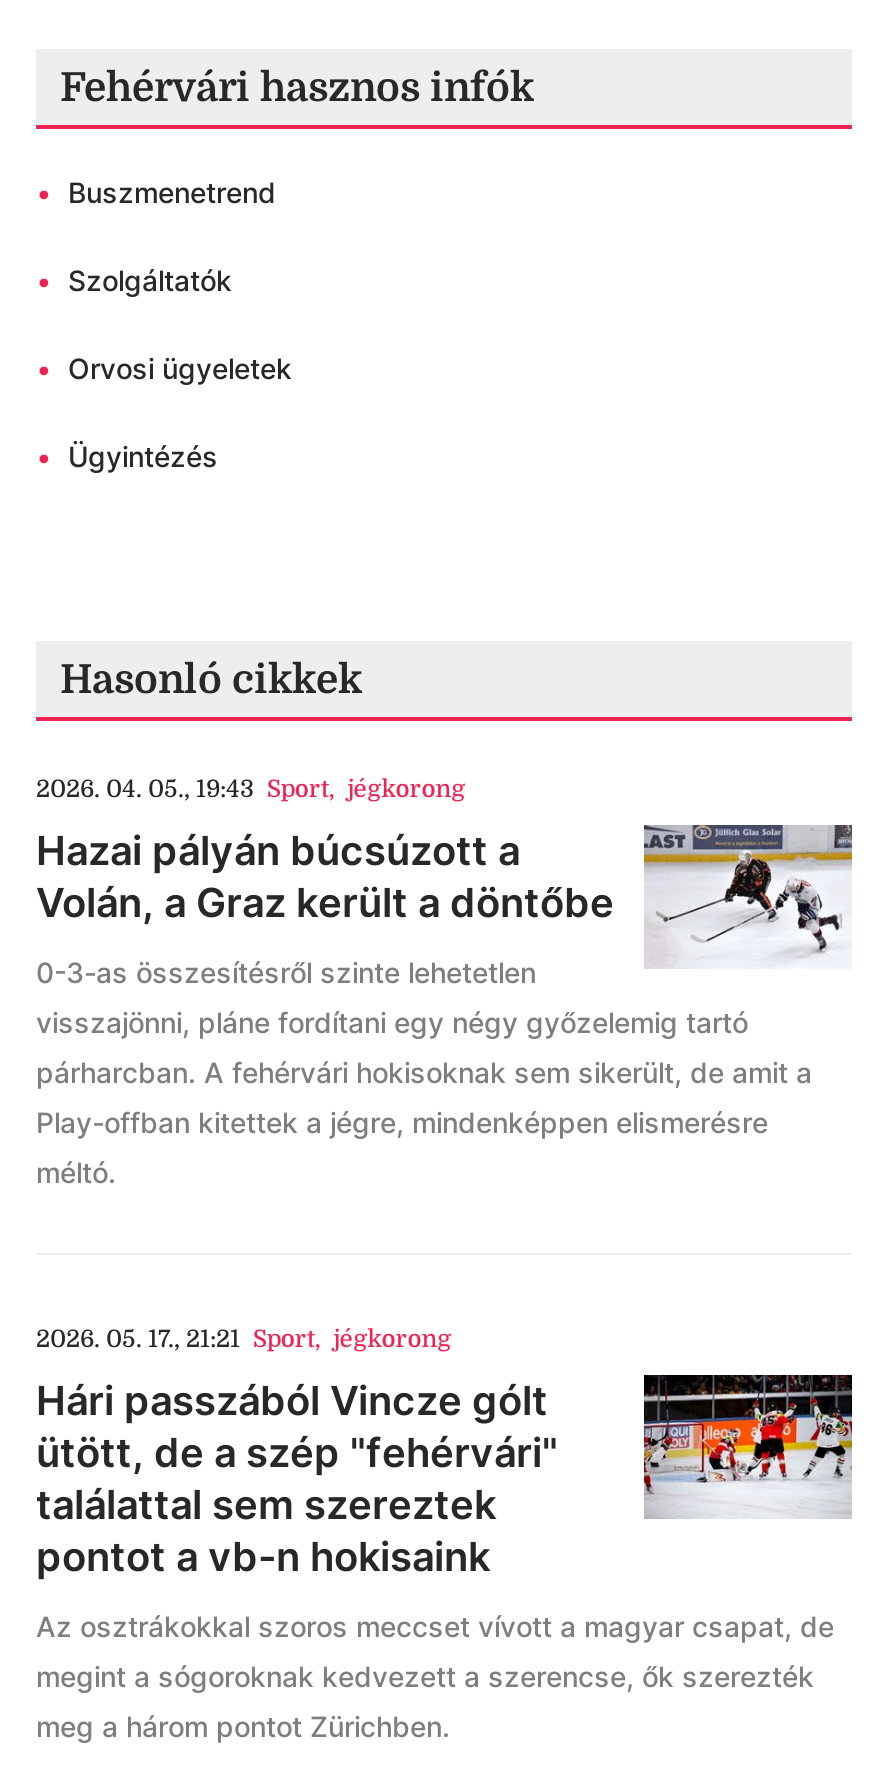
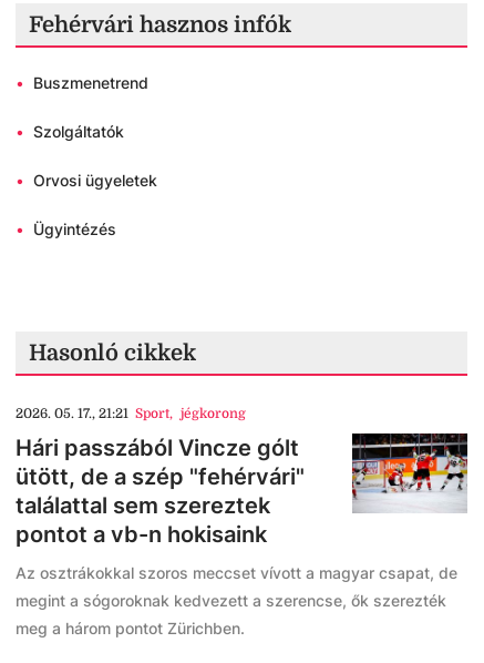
- [image]
- 2026. 04. 05., 19:43 Sport, jégkorong
- Hazai pályán búcsúzott a
- Volán, a Graz került a döntőbe
- 0-3-as összesítésről szinte lehetetlen
- visszajönni, pláne fordítani egy négy győzelemig tartó
- párharcban. A fehérvári hokisoknak sem sikerült, de amit a
- Play-offban kitettek a jégre, mindenképpen elismerésre
- méltó.
